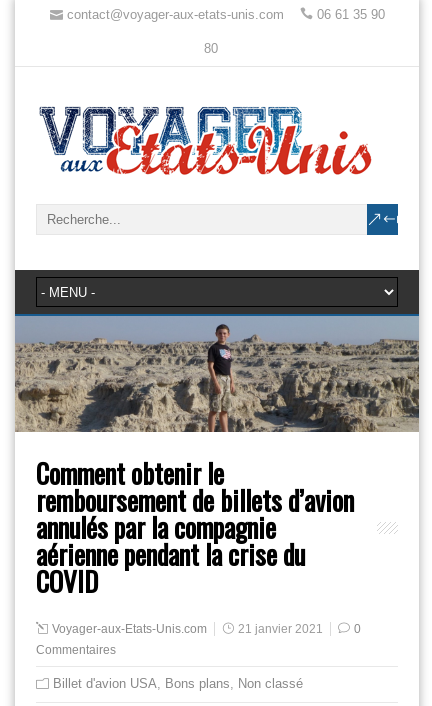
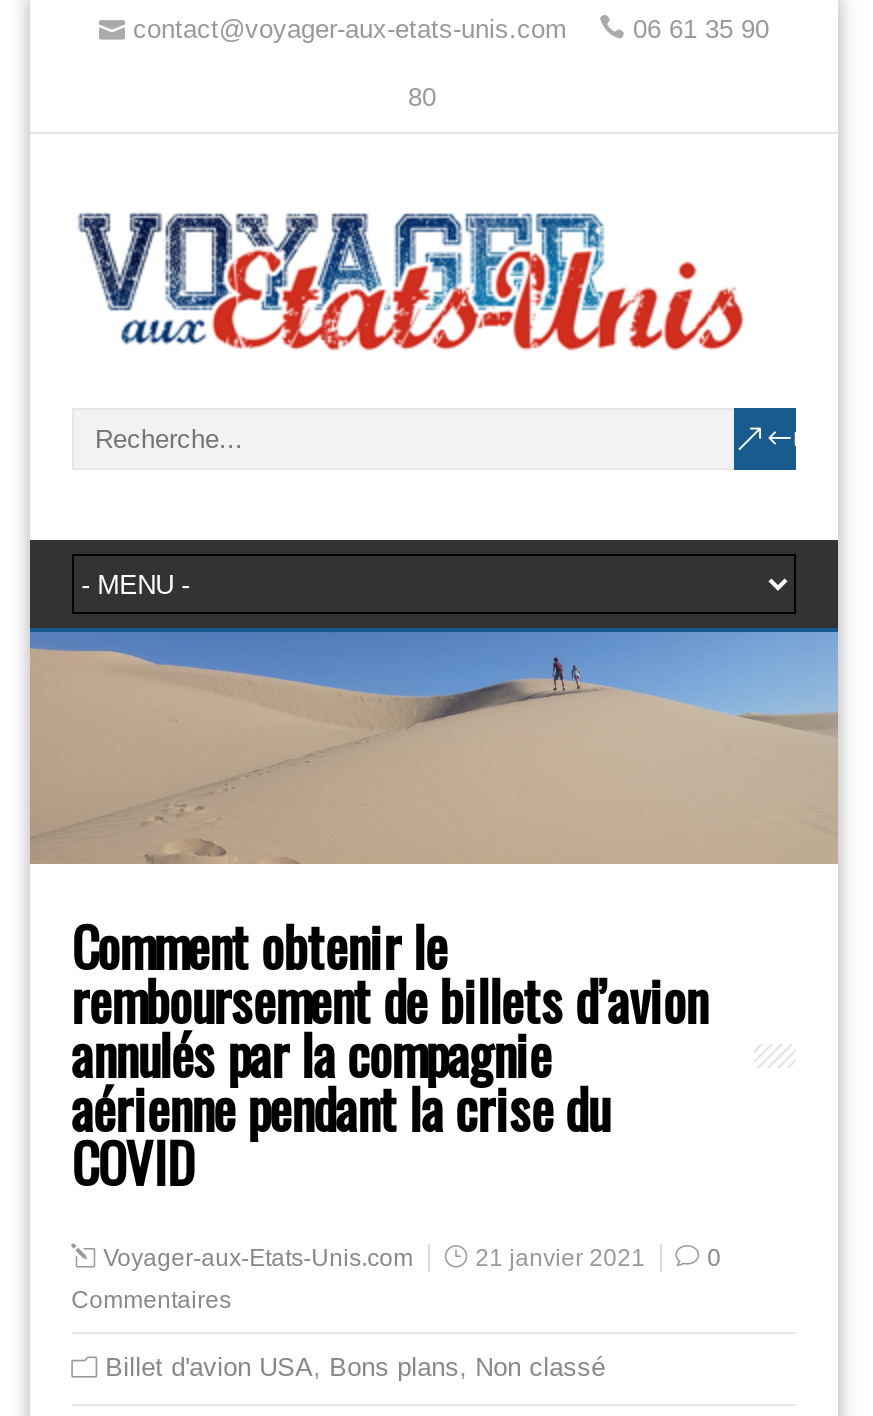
- [image]
+ [image]
